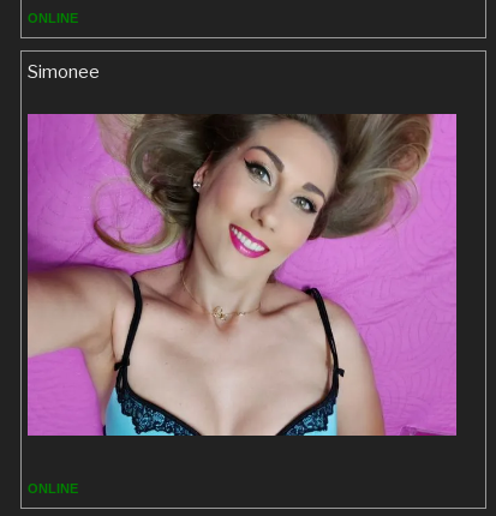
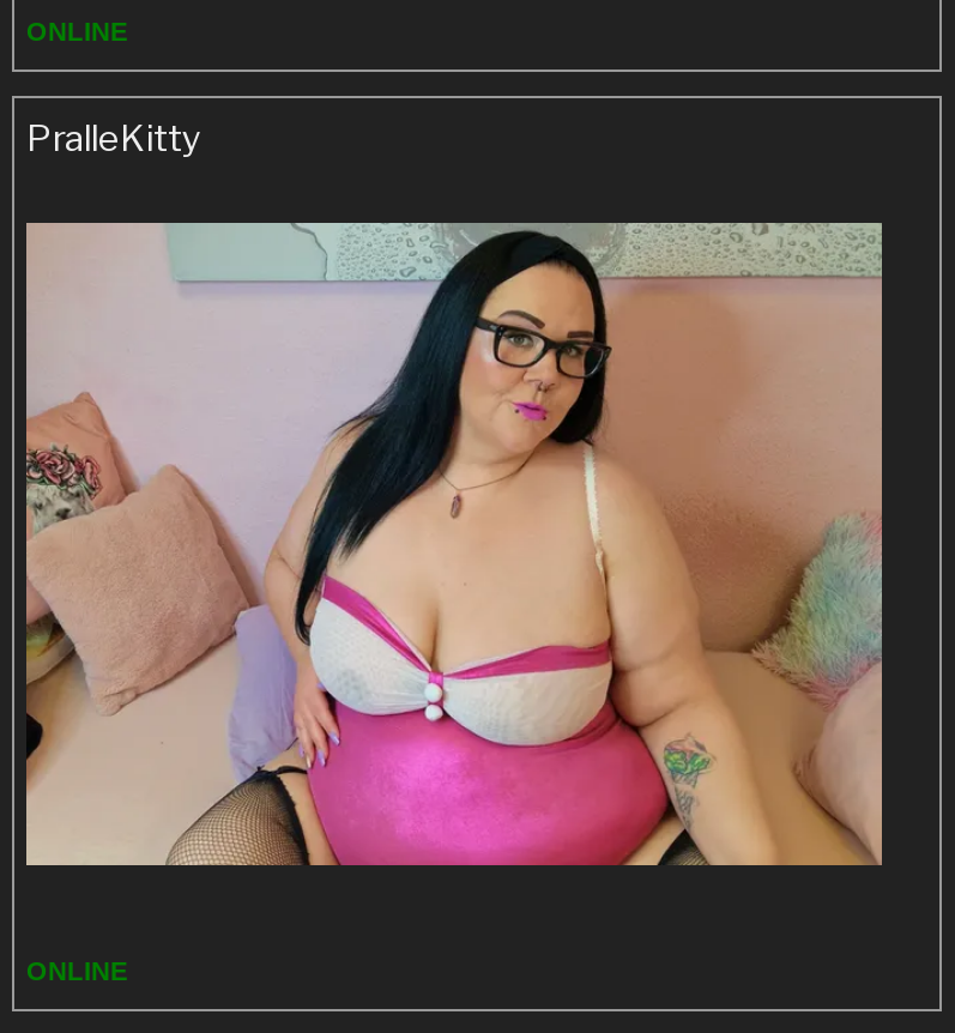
- Simonee
+ PralleKitty

- [image]
+ [image]
